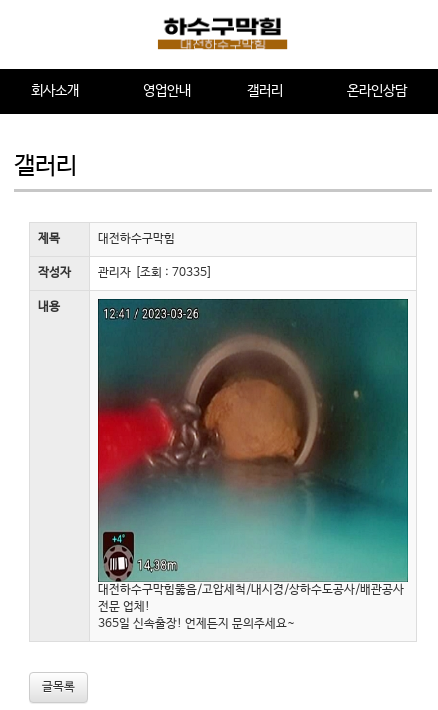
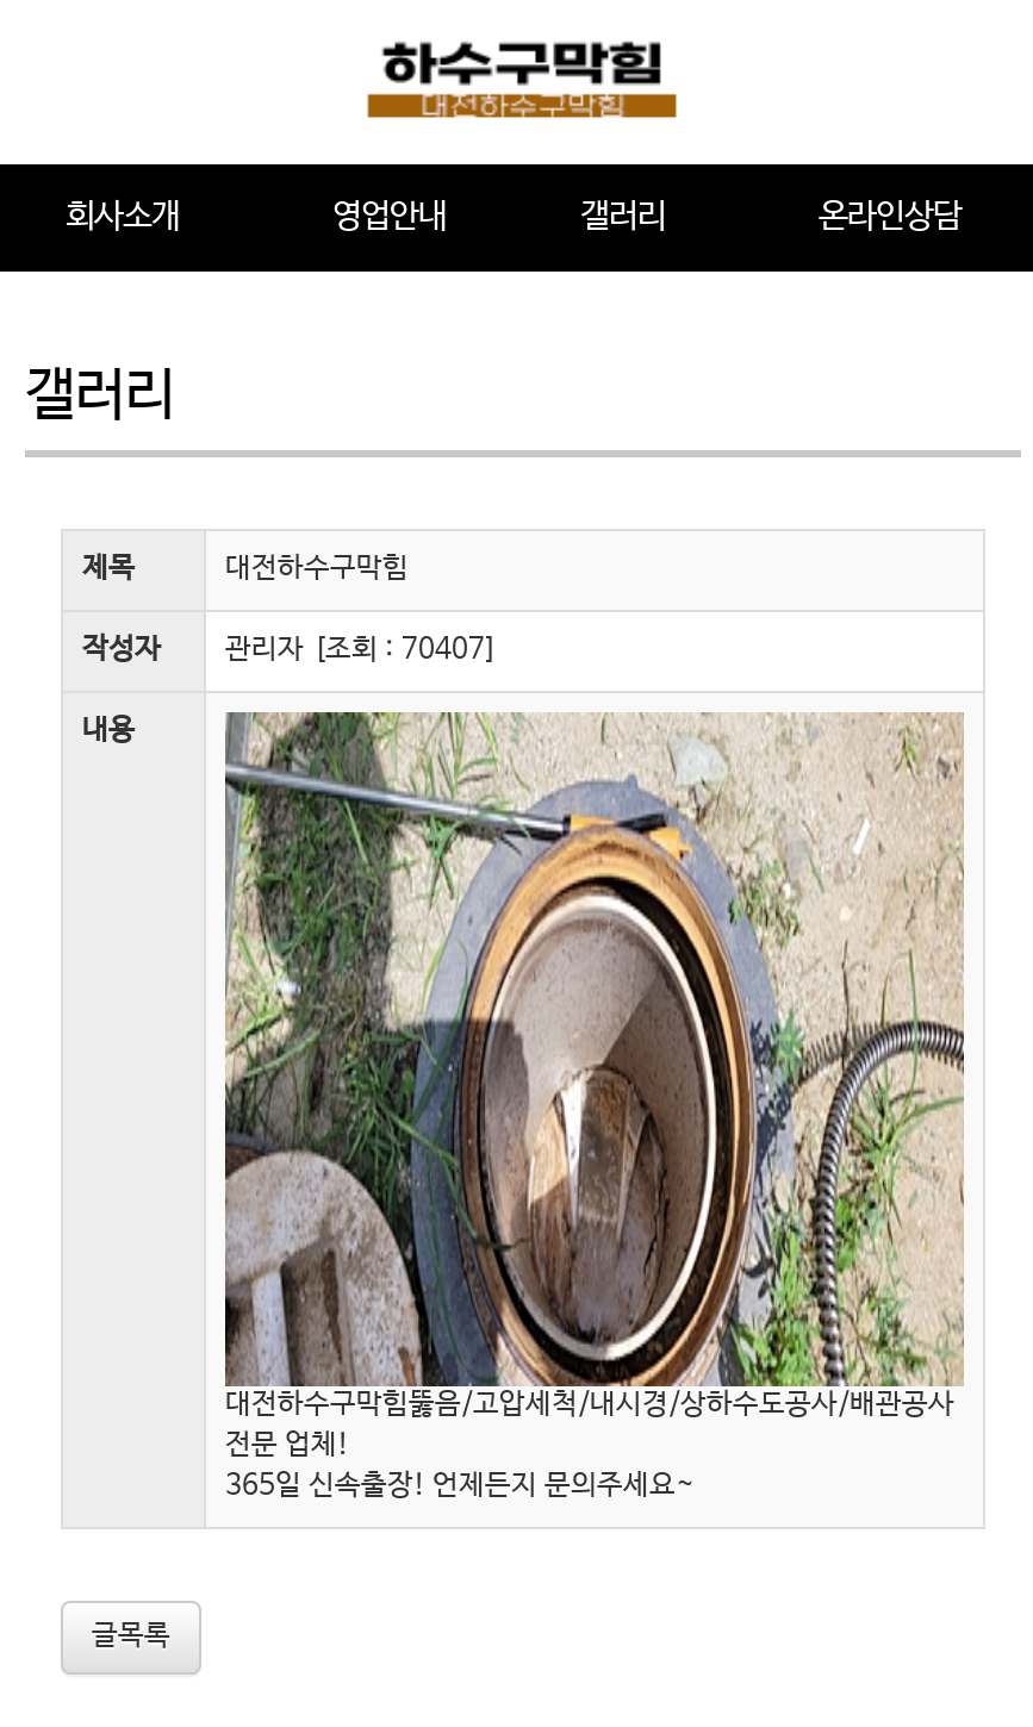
- 작성자 관리자 [조회 : 70335]
+ 작성자 관리자 [조회 : 70407]

- [image]
+ [image]
